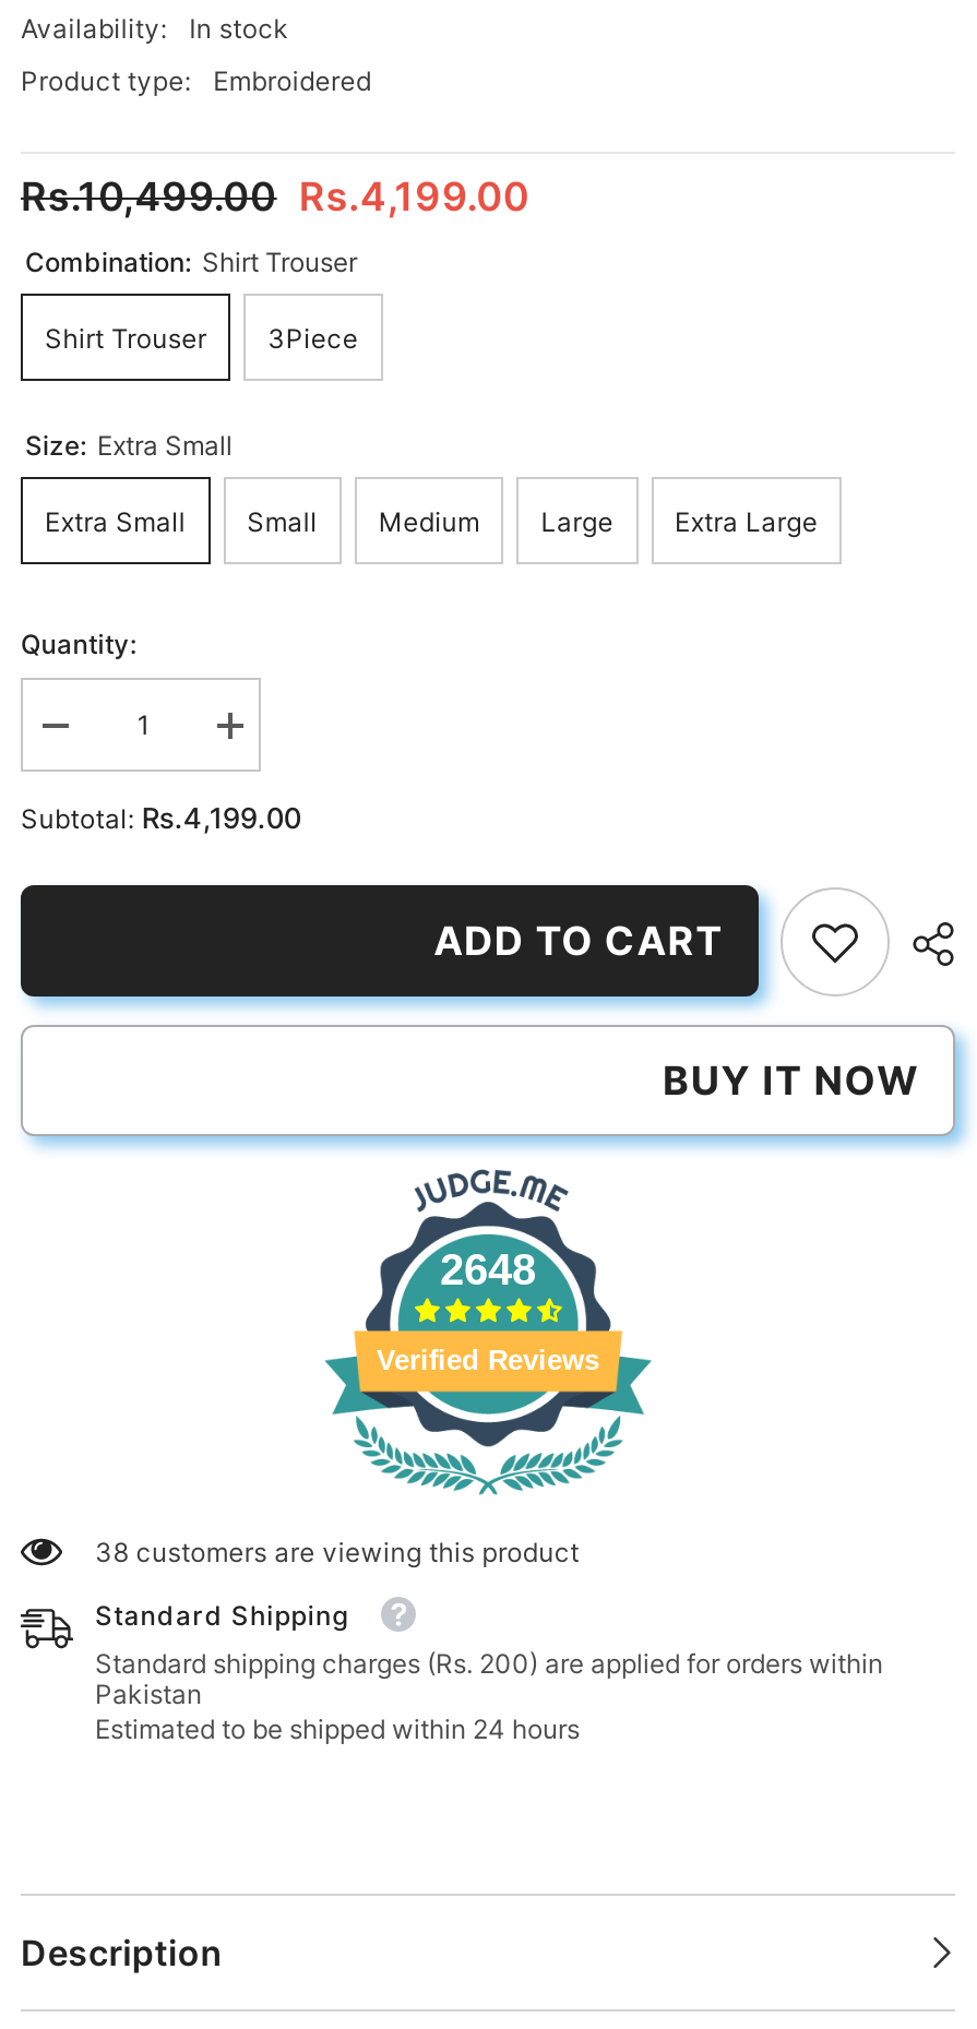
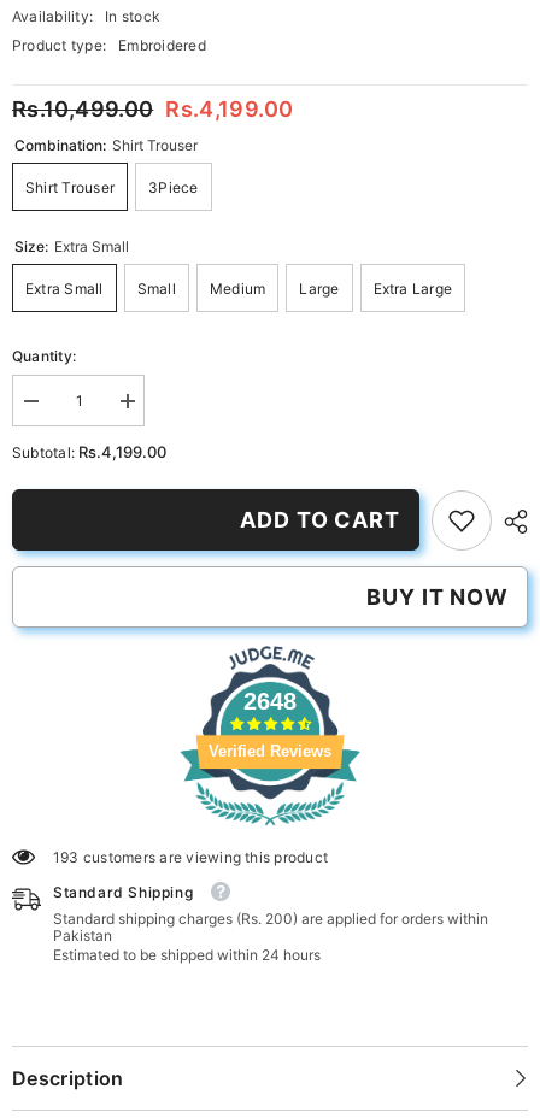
- 38 customers are viewing this product
+ 193 customers are viewing this product
